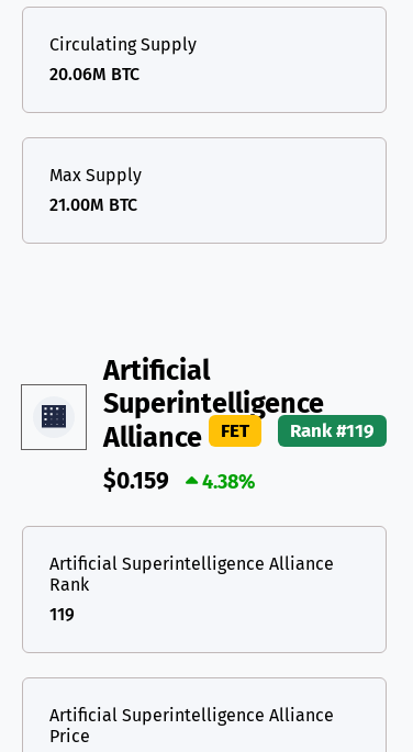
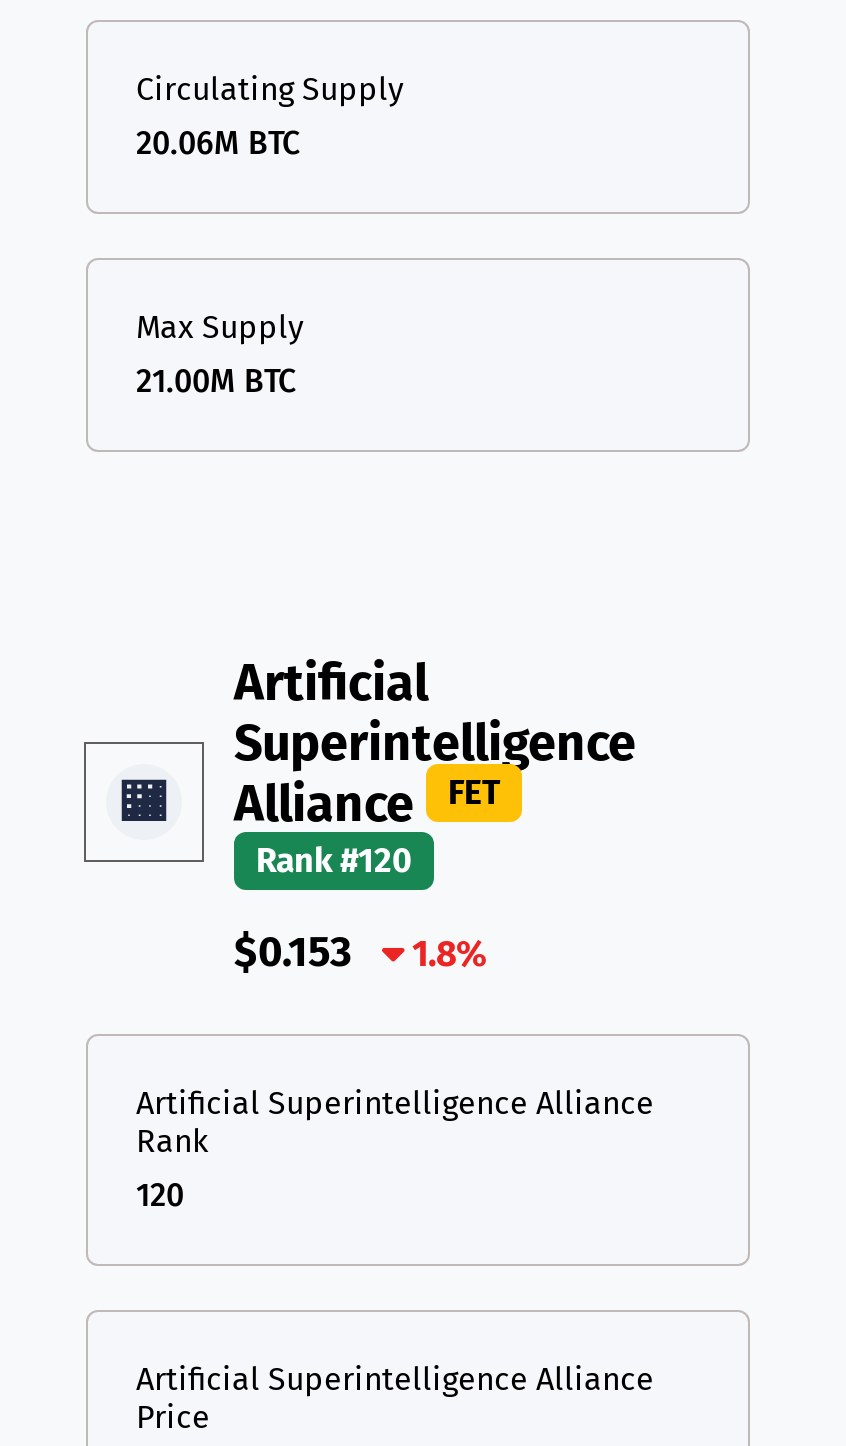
- [image]
+ [image]

- Rank #119
+ Rank #120

- $0.159
+ $0.153

- 4.38%
+ 1.8%

- 119
+ 120
